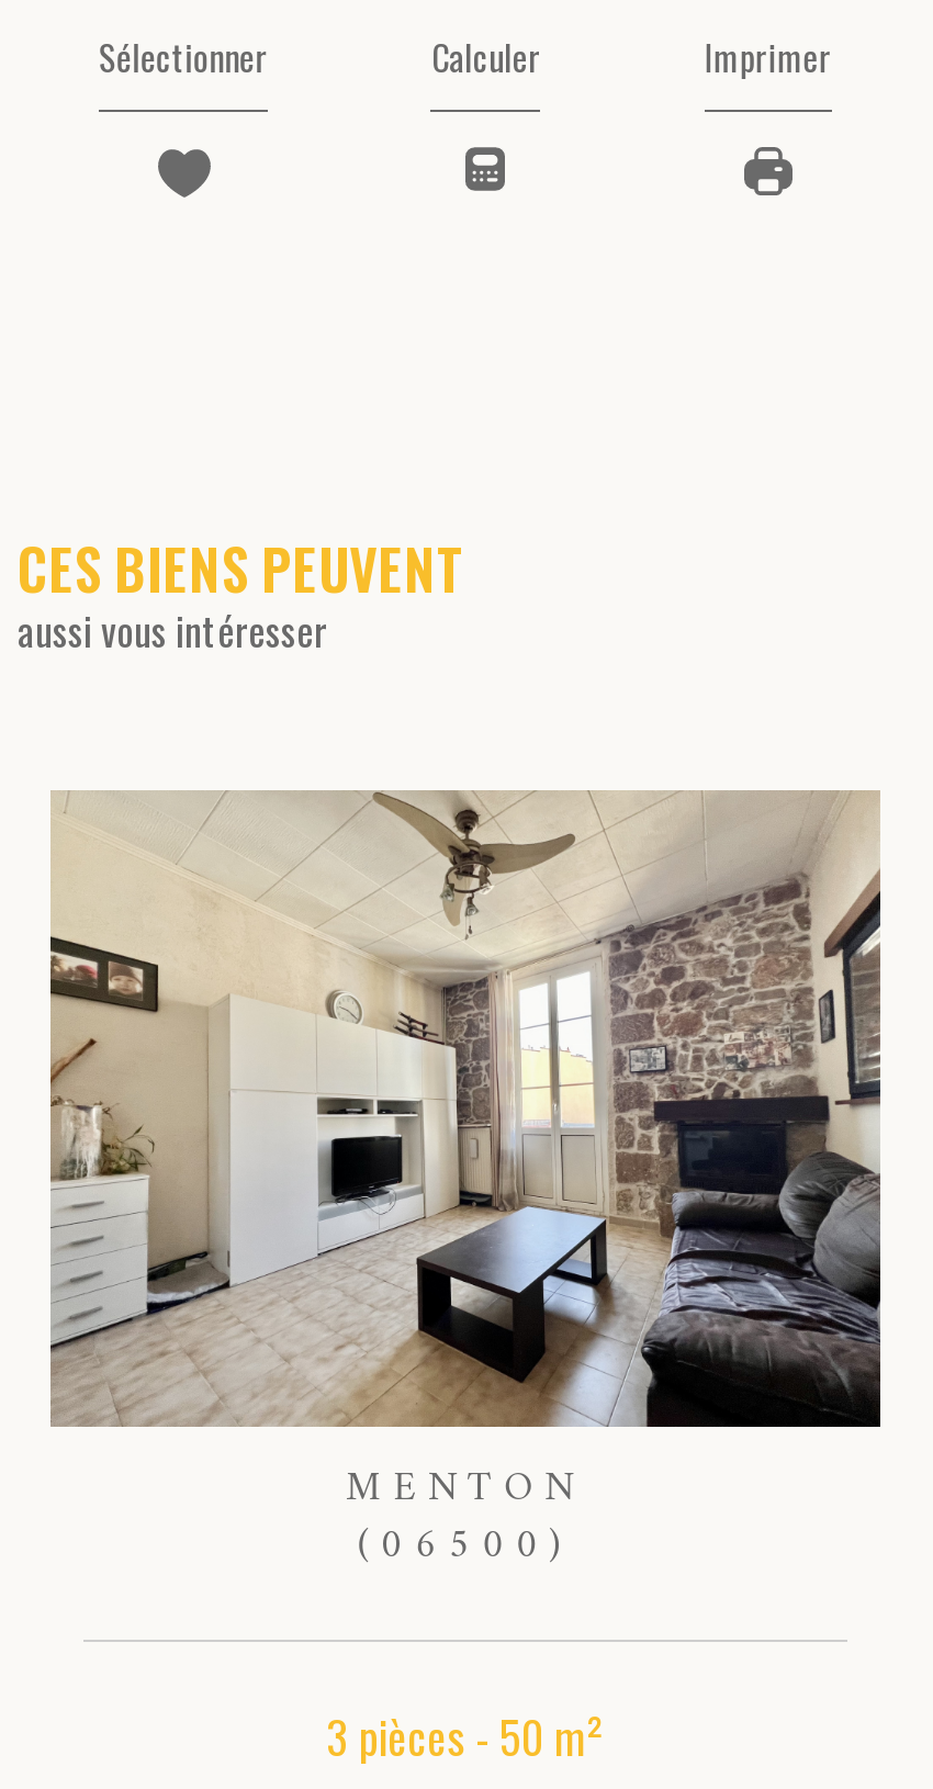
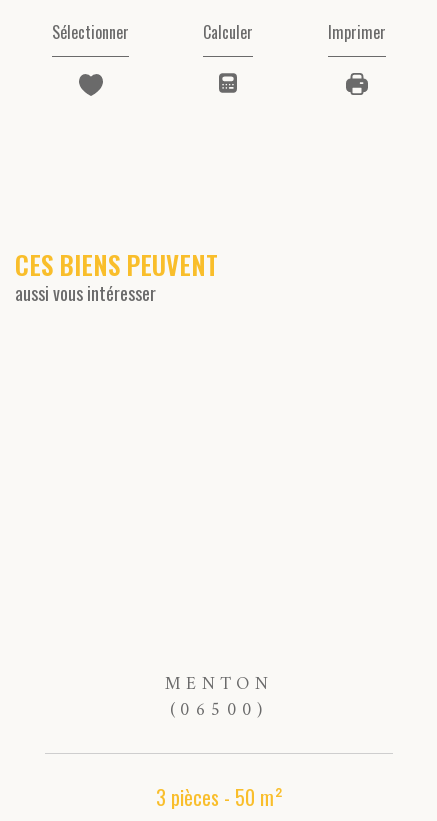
- [image]
